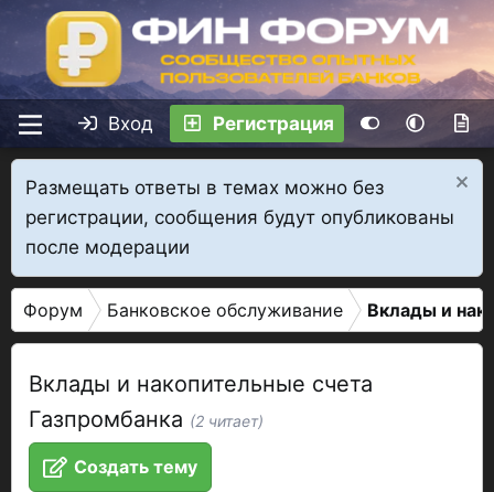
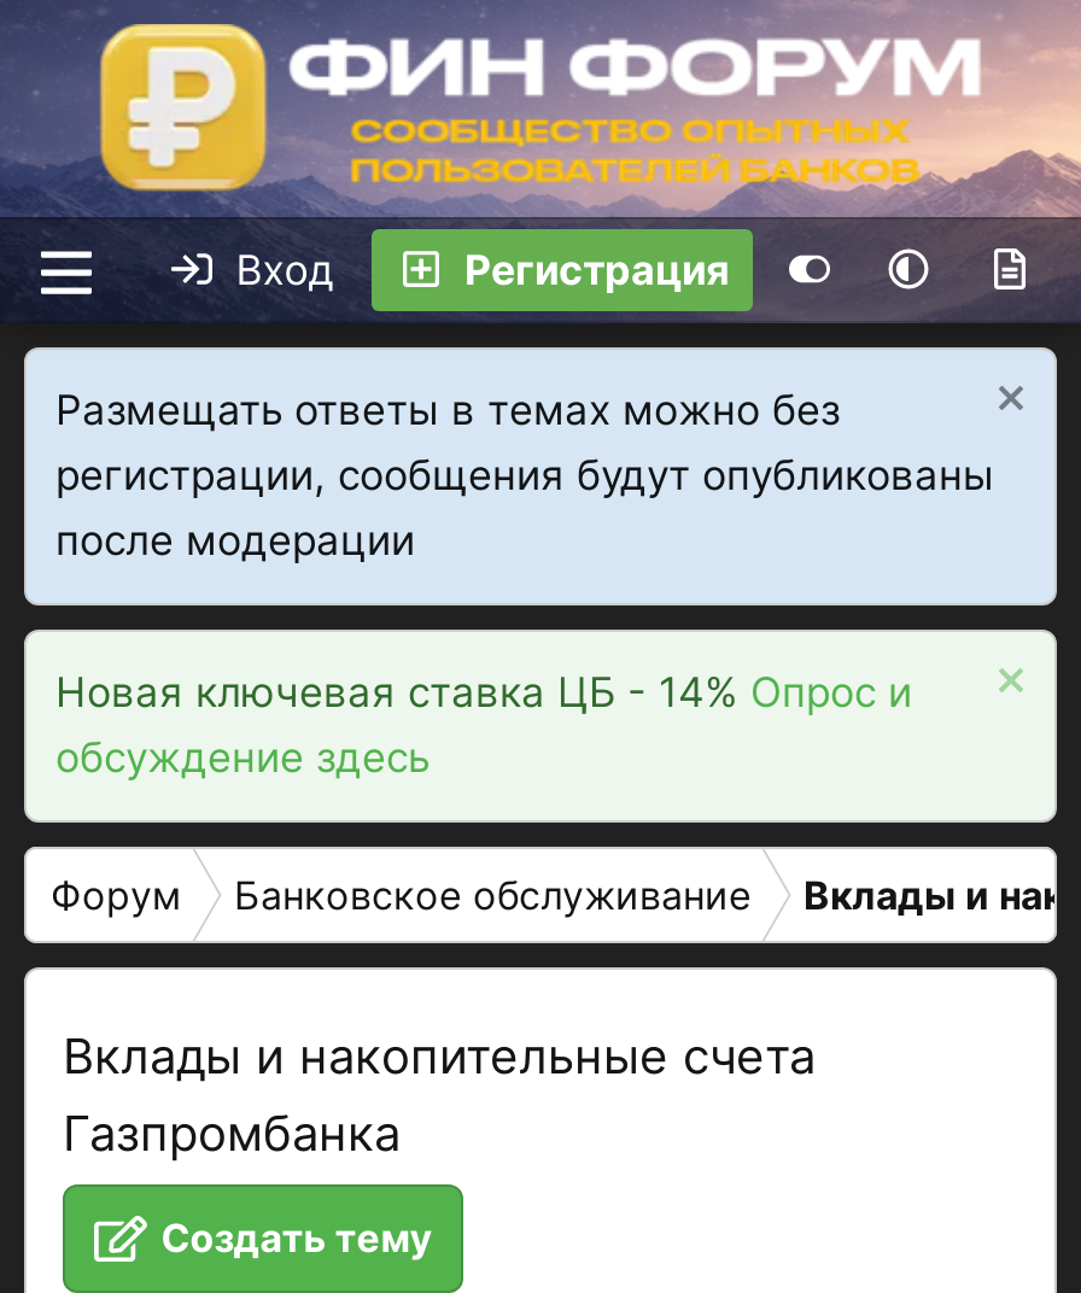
+ Новая ключевая ставка ЦБ - 14% Опрос и
+ обсуждение здесь

- Газпромбанка (2 читает)
+ Газпромбанка
